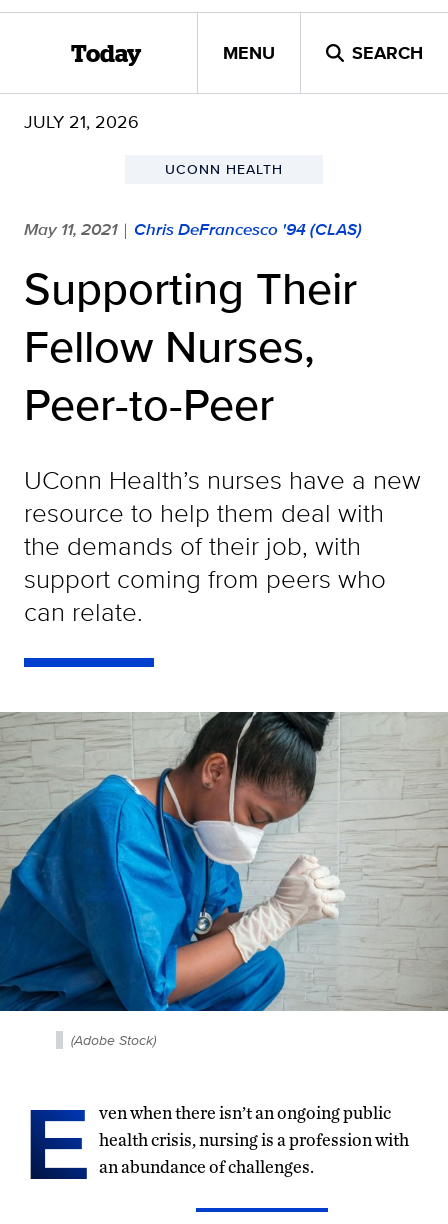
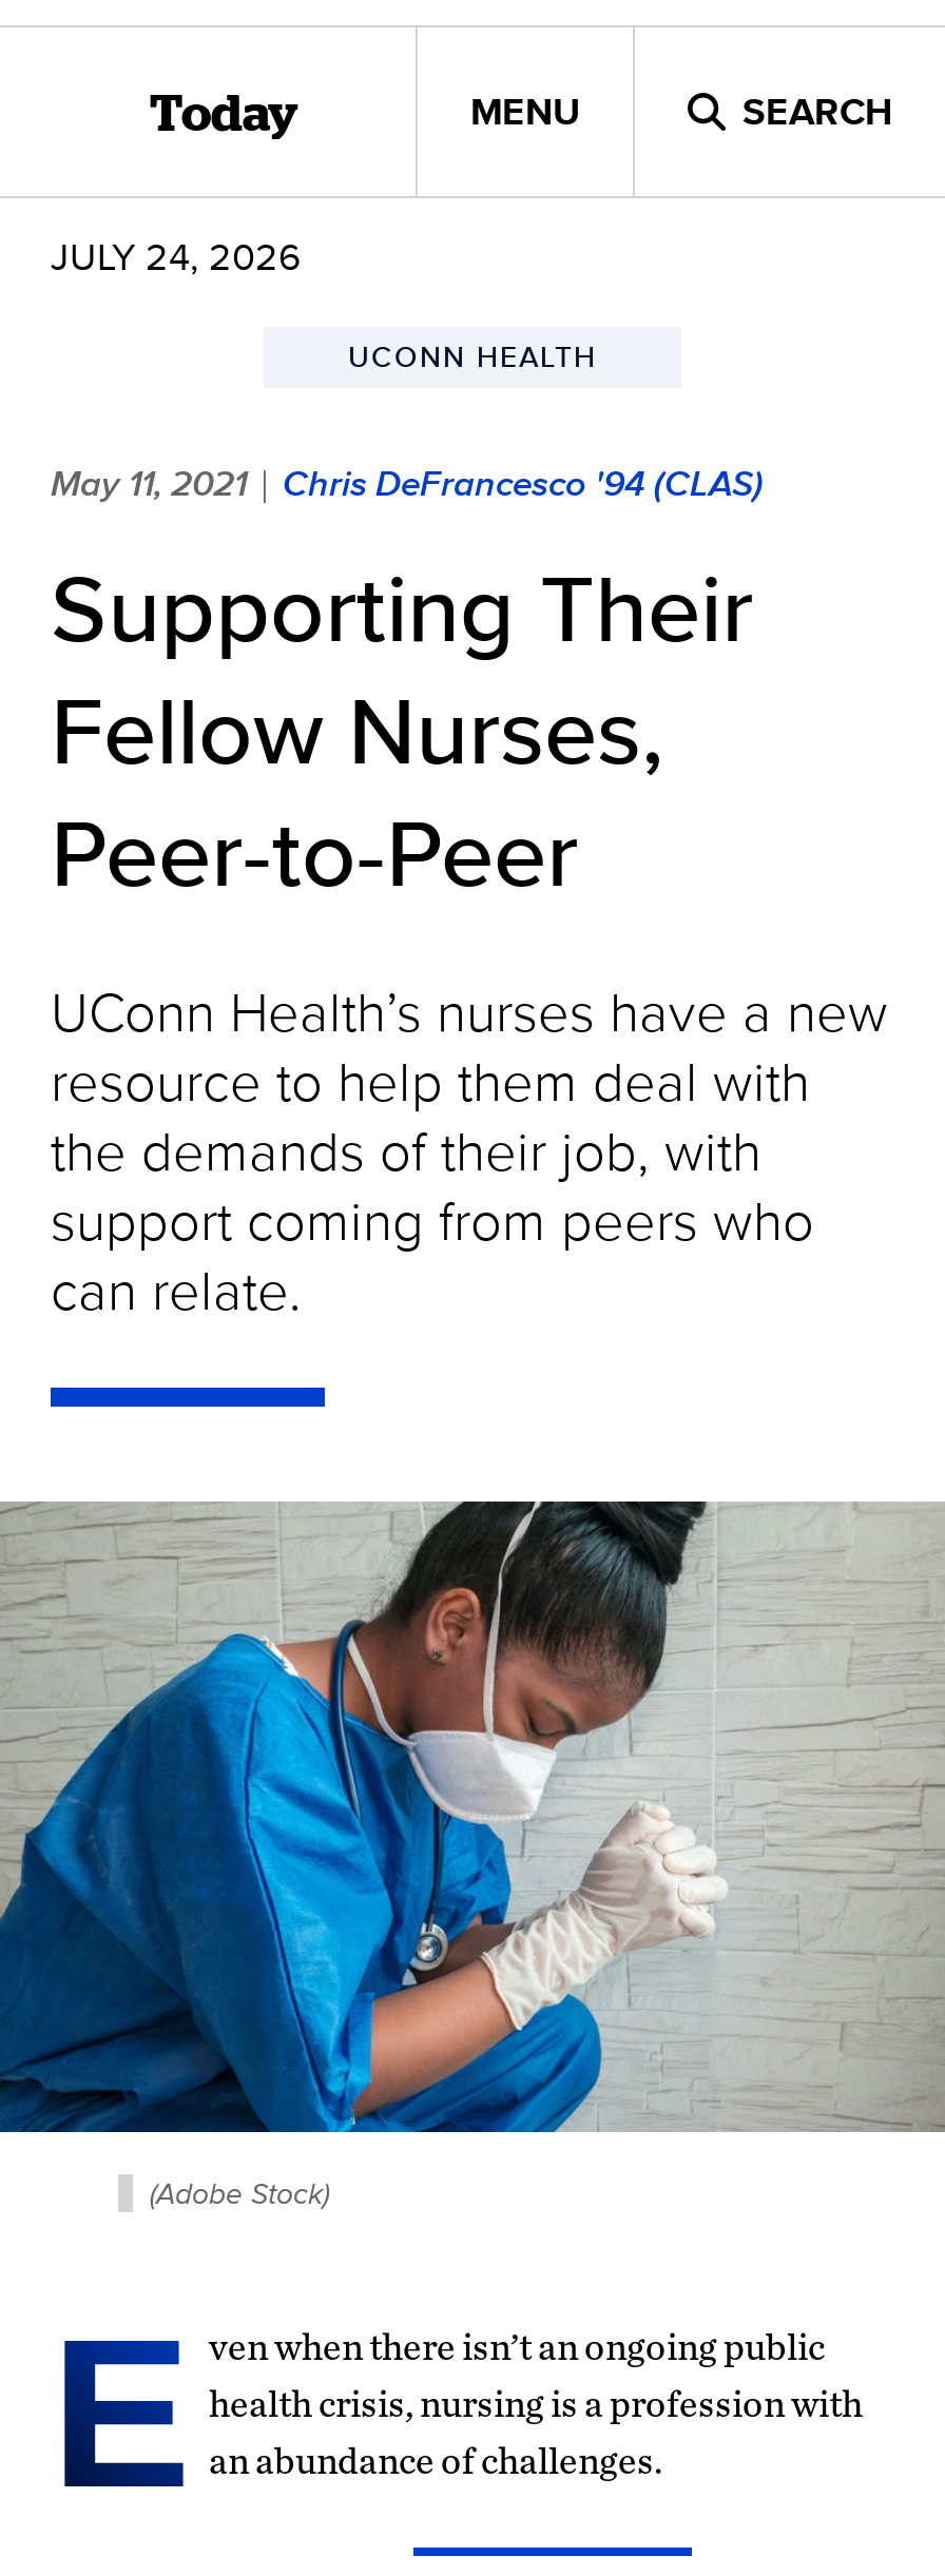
- JULY 21, 2026
+ JULY 24, 2026
